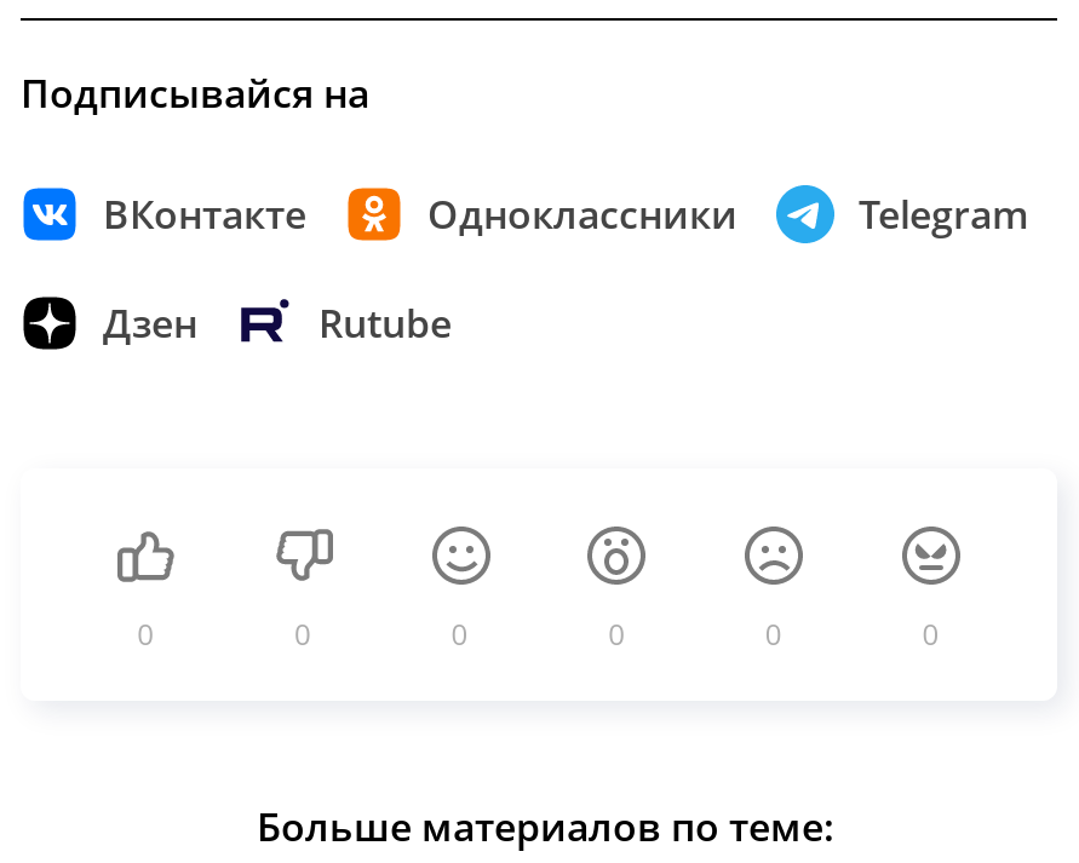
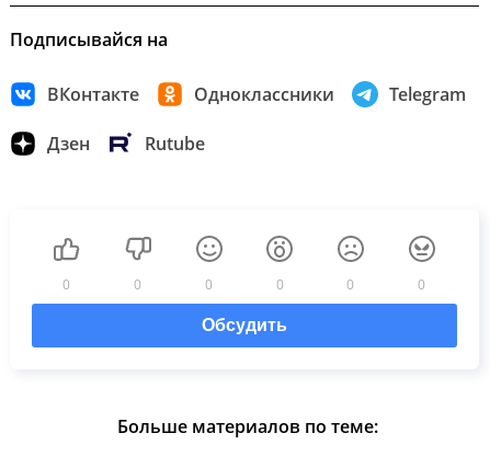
+ Обсудить
